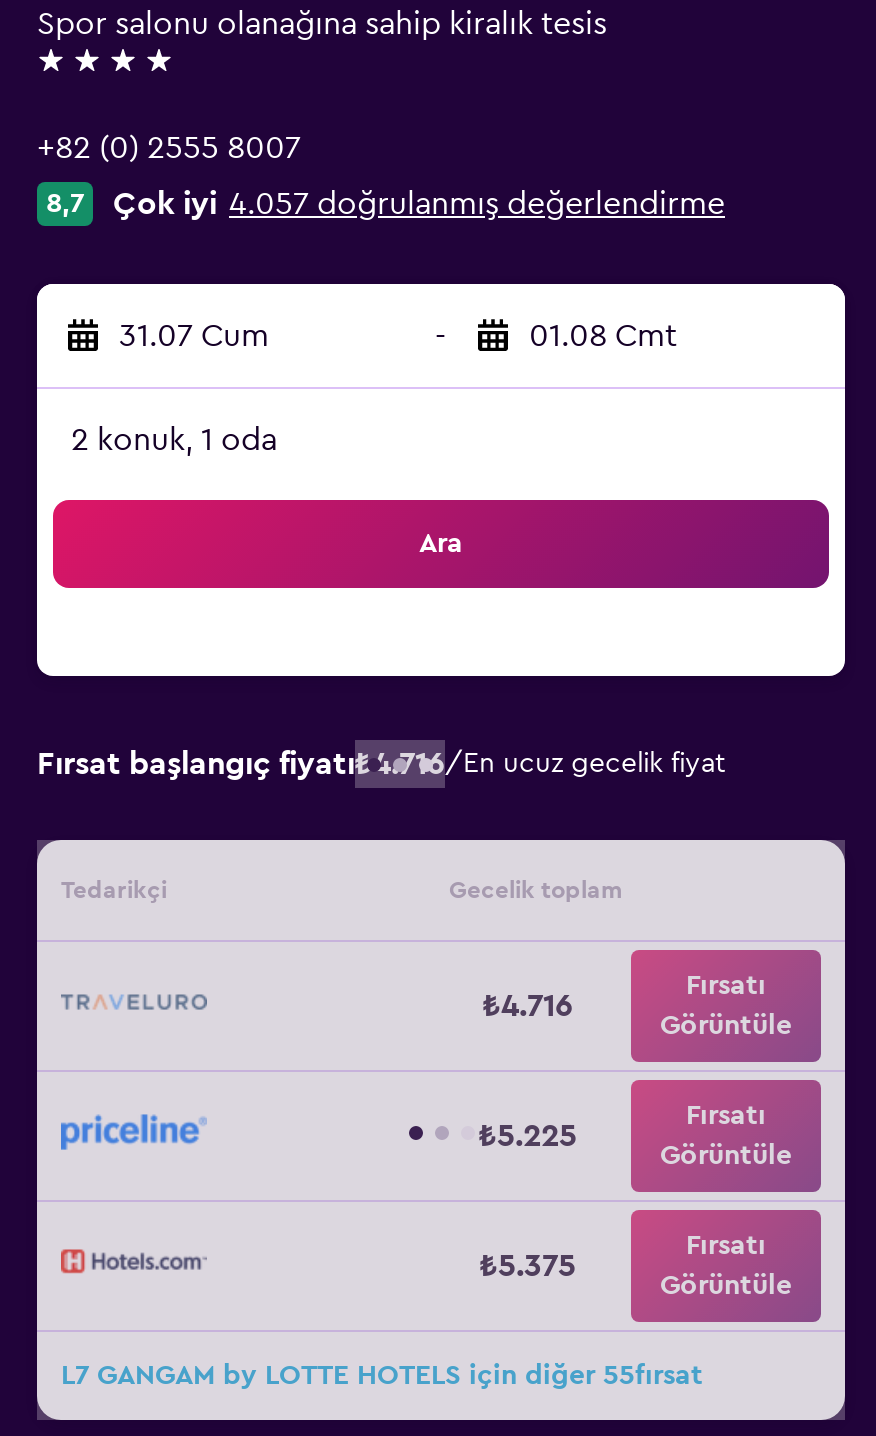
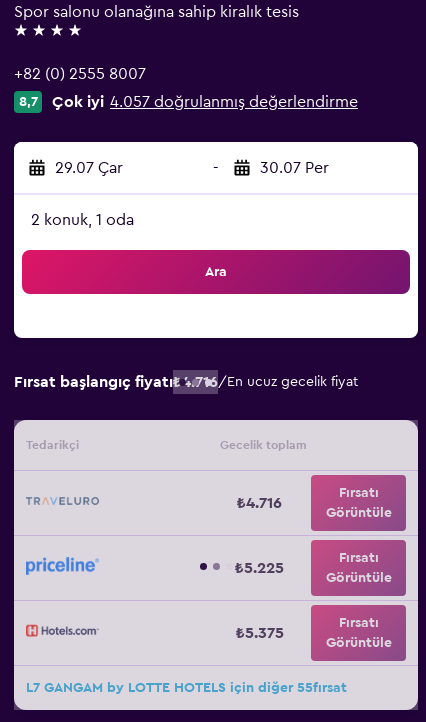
- 31.07 Cum
+ 29.07 Çar

- 01.08 Cmt
+ 30.07 Per
